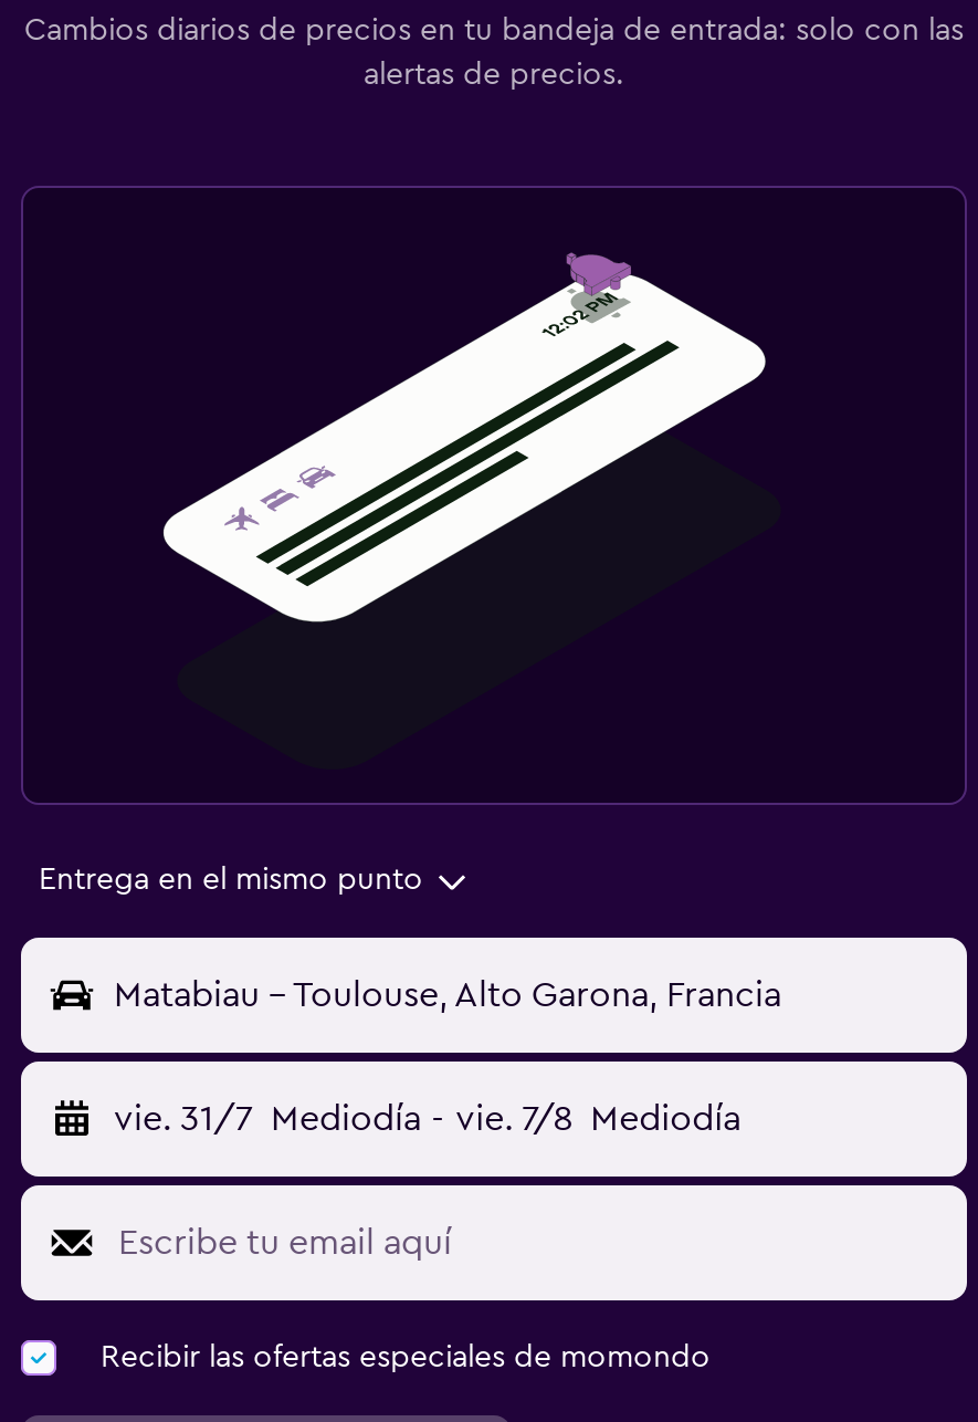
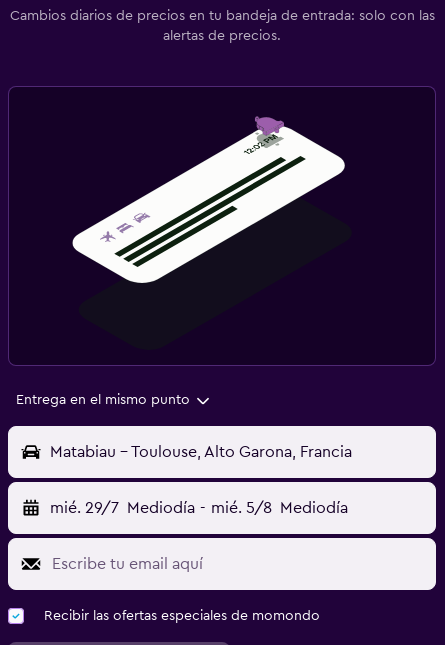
- vie. 31/7 Mediodía - vie. 7/8 Mediodía
+ mié. 29/7 Mediodía - mié. 5/8 Mediodía
